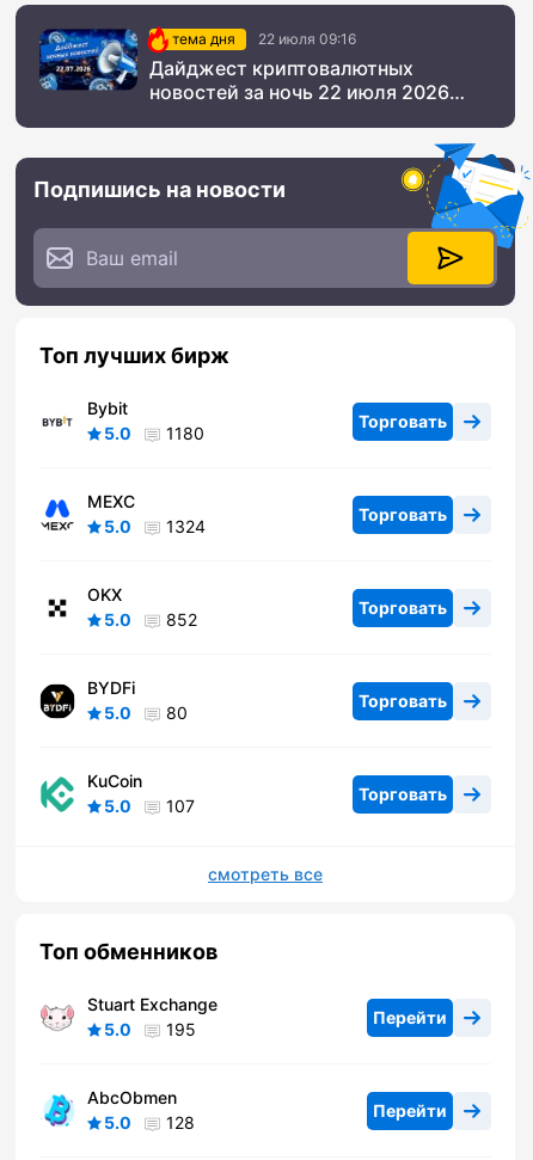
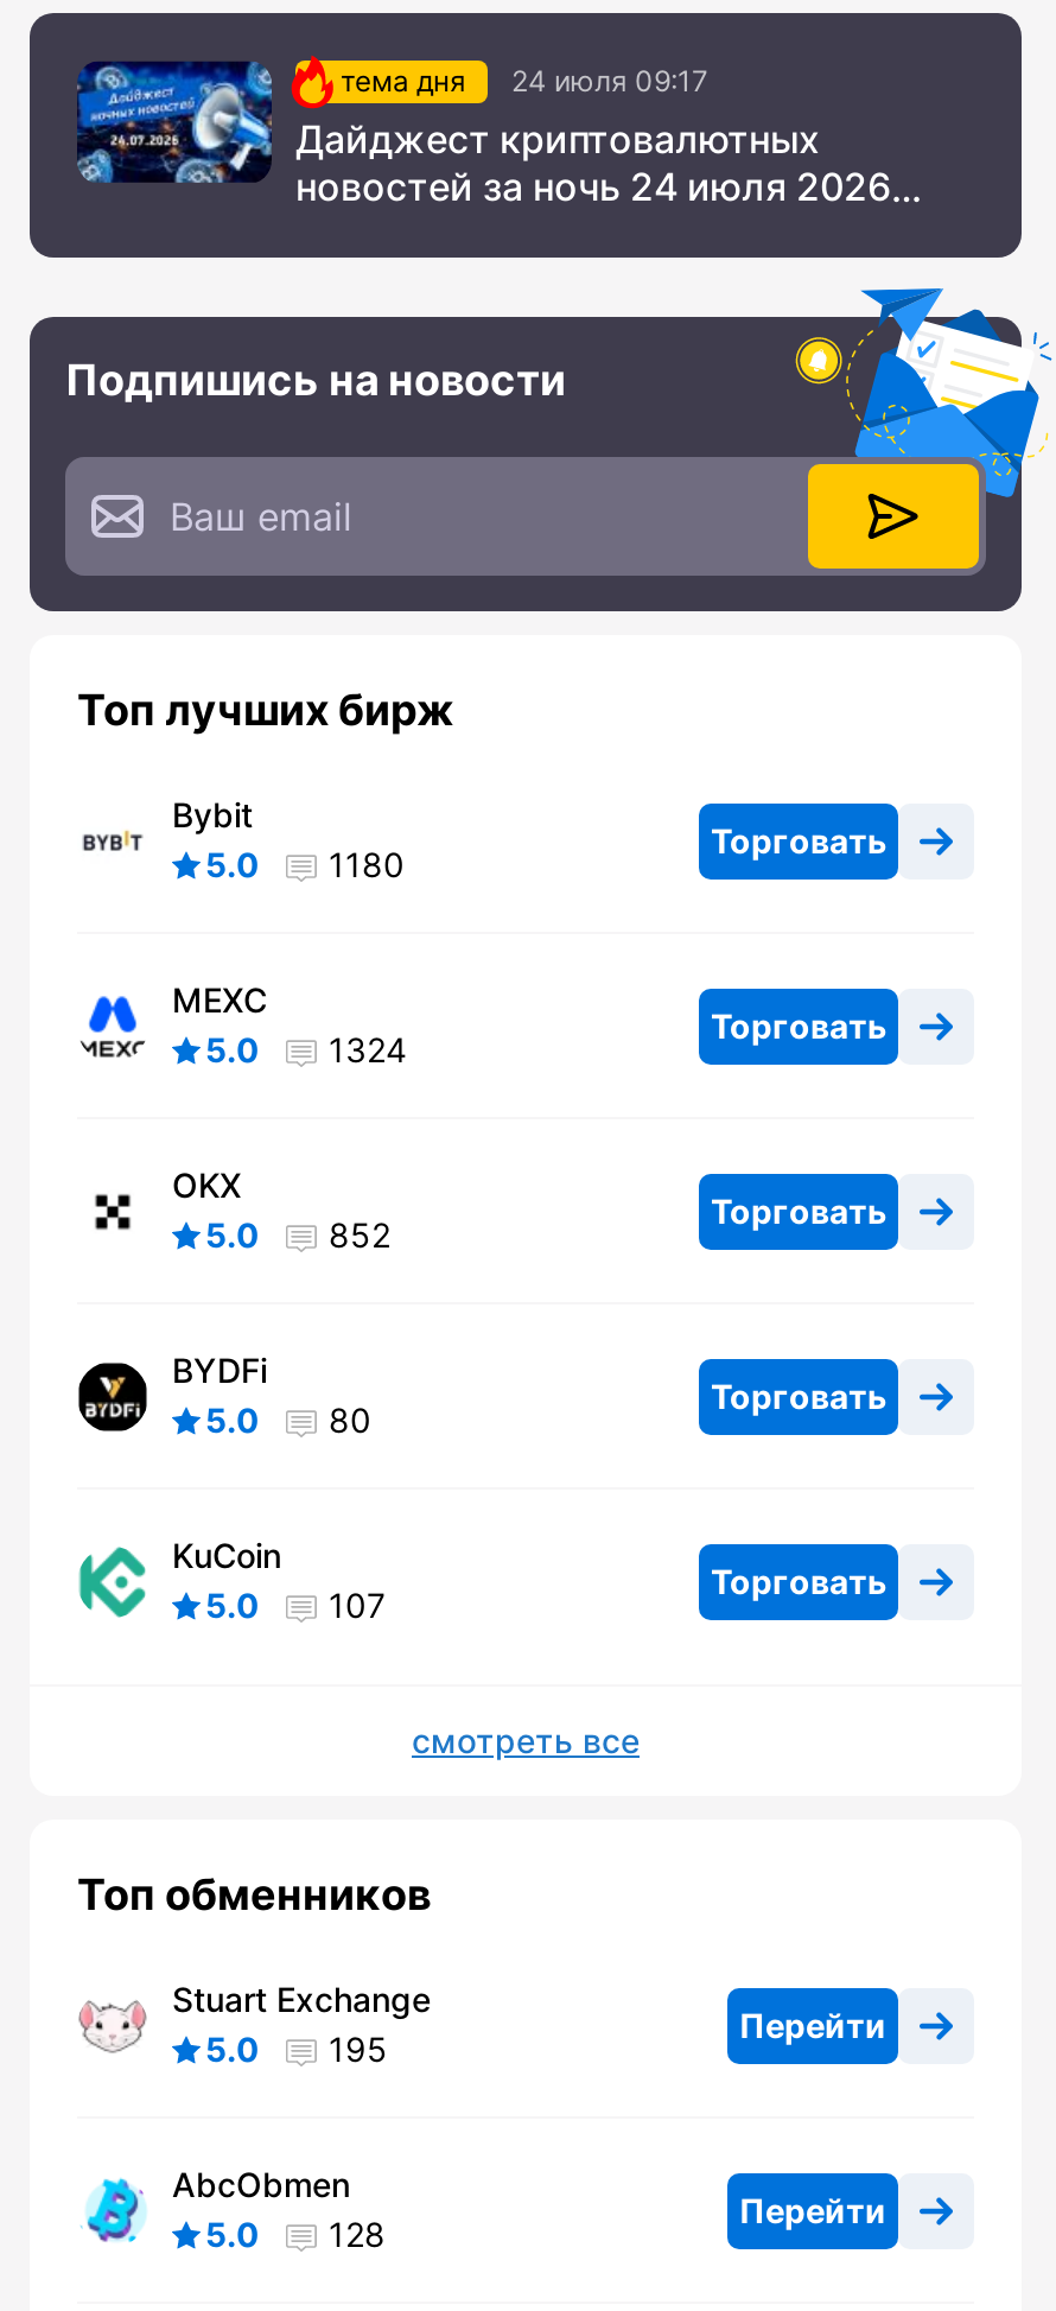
- тема дня 22 июля 09:16
+ тема дня 24 июля 09:17

- новостей за ночь 22 июля 2026
+ новостей за ночь 24 июля 2026
